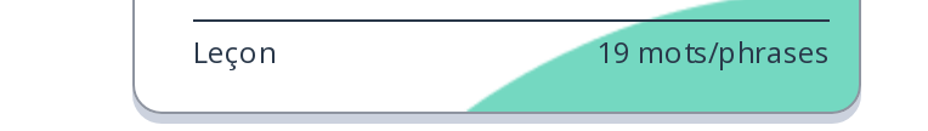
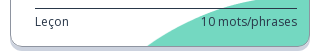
- 19 mots/phrases
+ 10 mots/phrases
